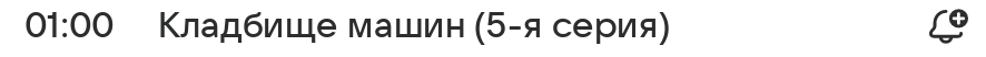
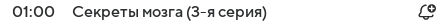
- Кладбище машин (5-я серия)
+ Секреты мозга (3-я серия)
